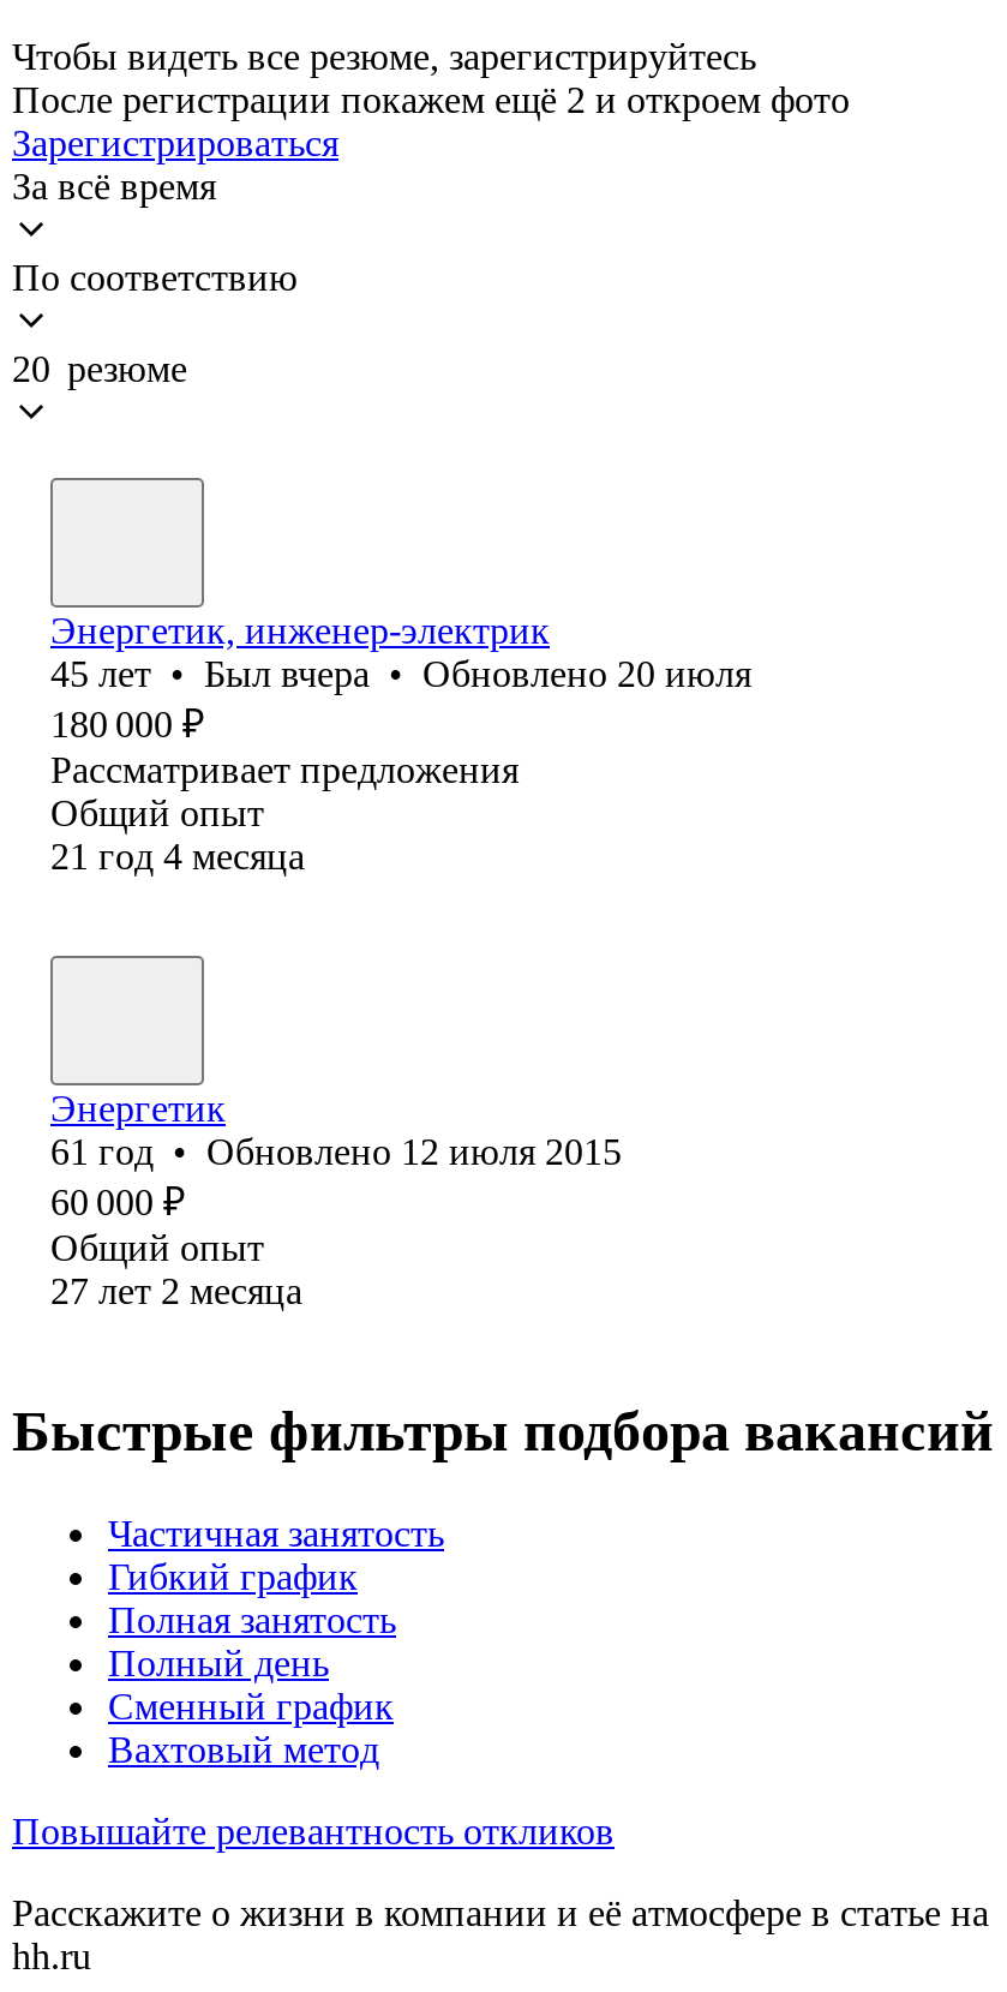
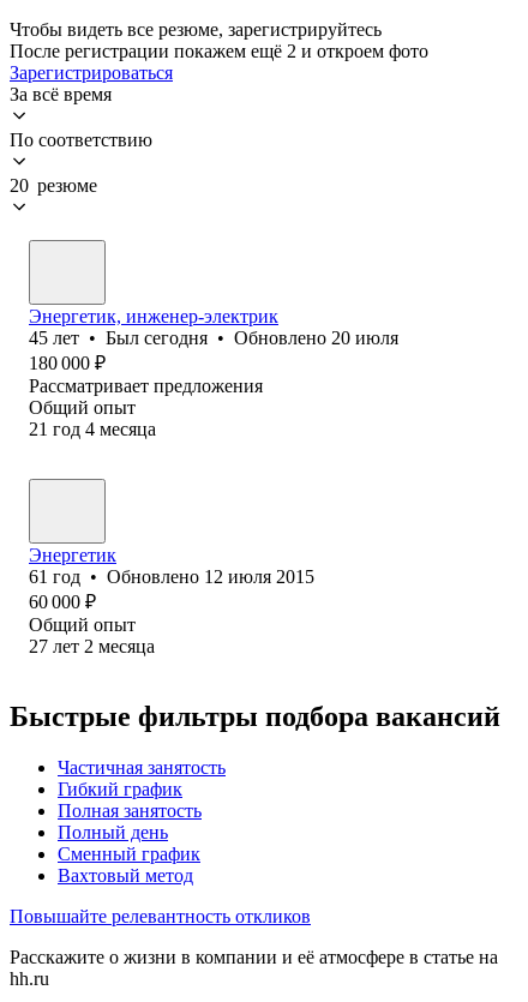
- 45 лет • Был вчера • Обновлено 20 июля
+ 45 лет • Был сегодня • Обновлено 20 июля
